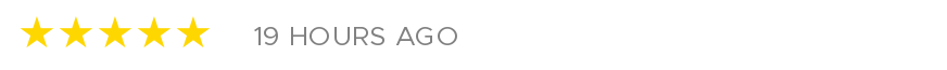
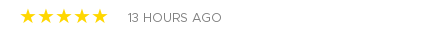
- 19 HOURS AGO
+ 13 HOURS AGO
